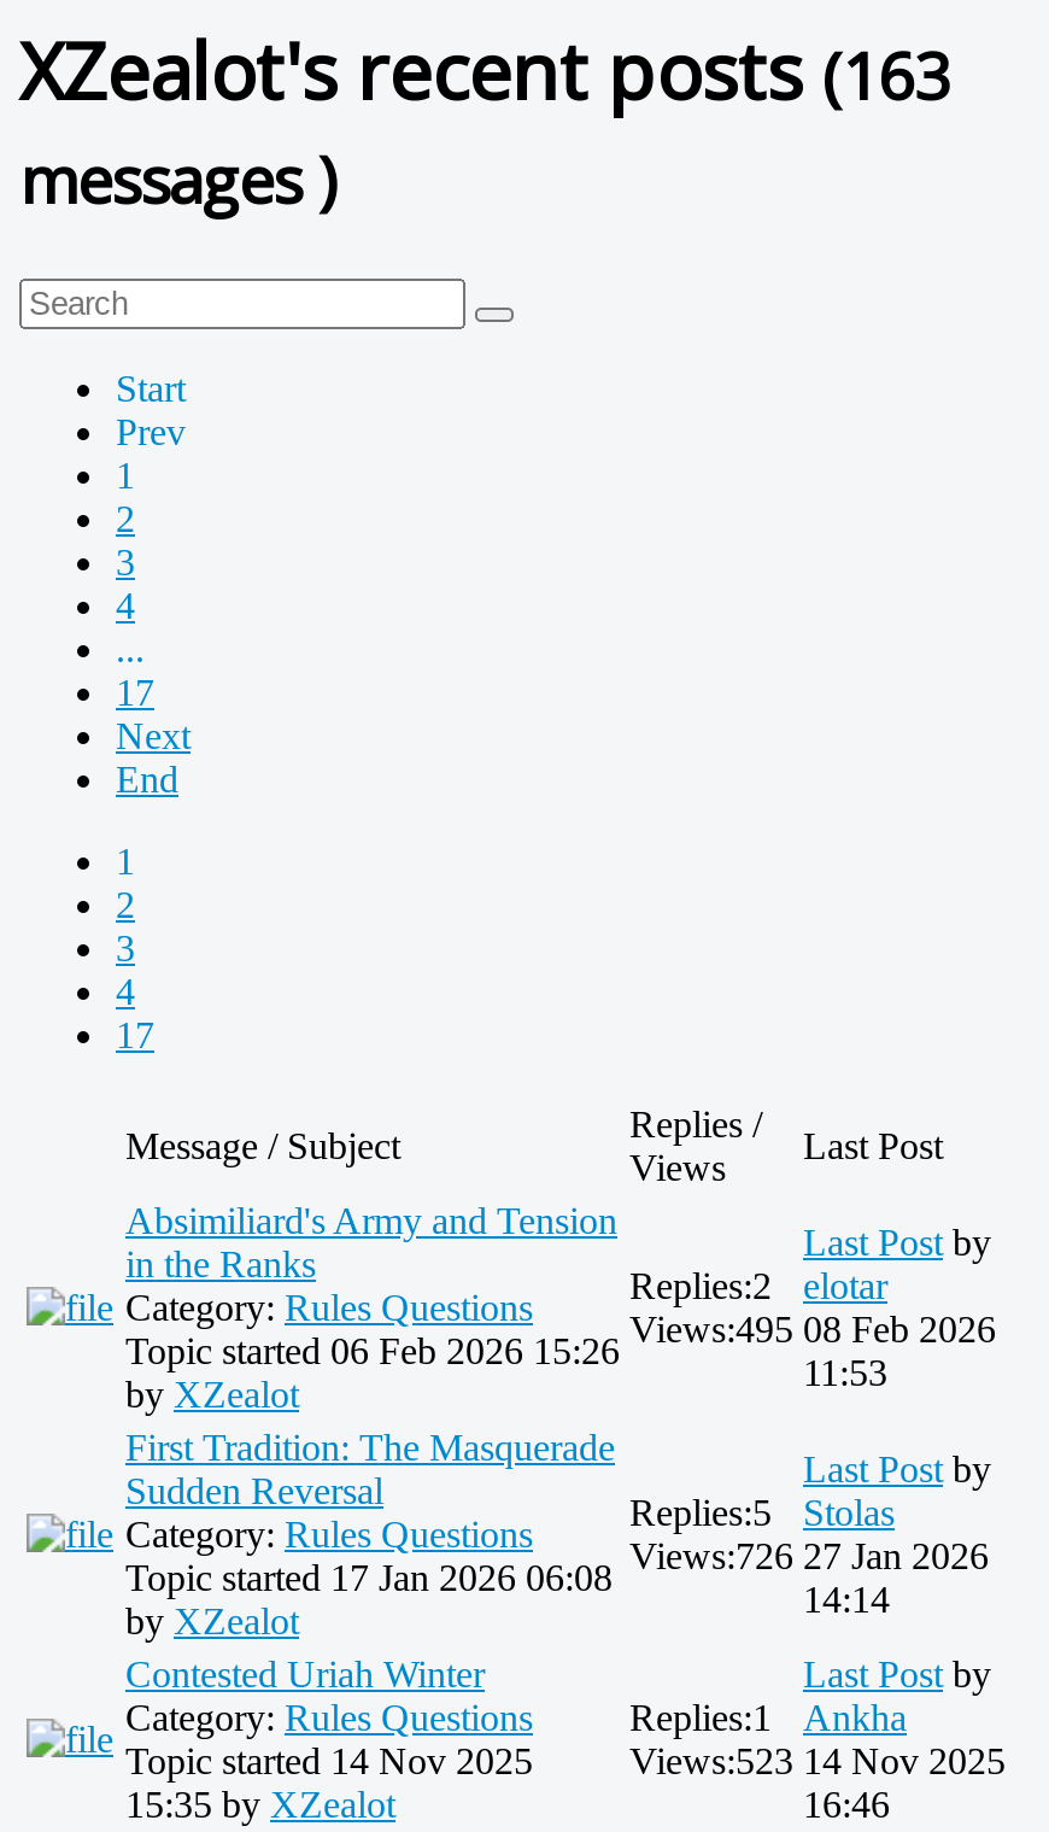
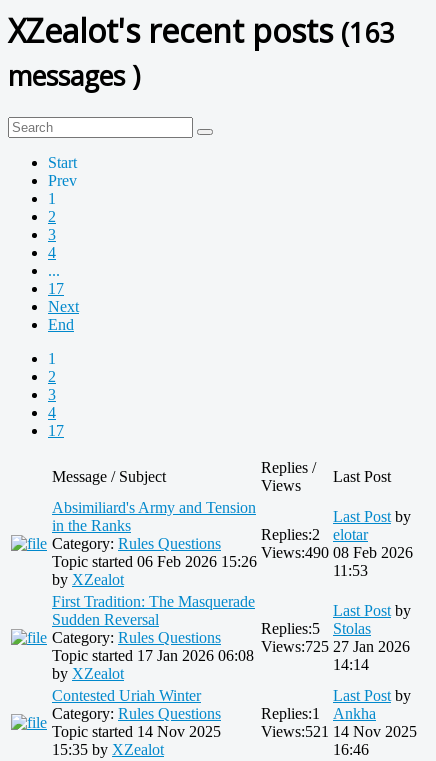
- Views:495 08 Feb 2026
+ Views:490 08 Feb 2026

- Views:726 27 Jan 2026
+ Views:725 27 Jan 2026

- Views:523 14 Nov 2025
+ Views:521 14 Nov 2025
